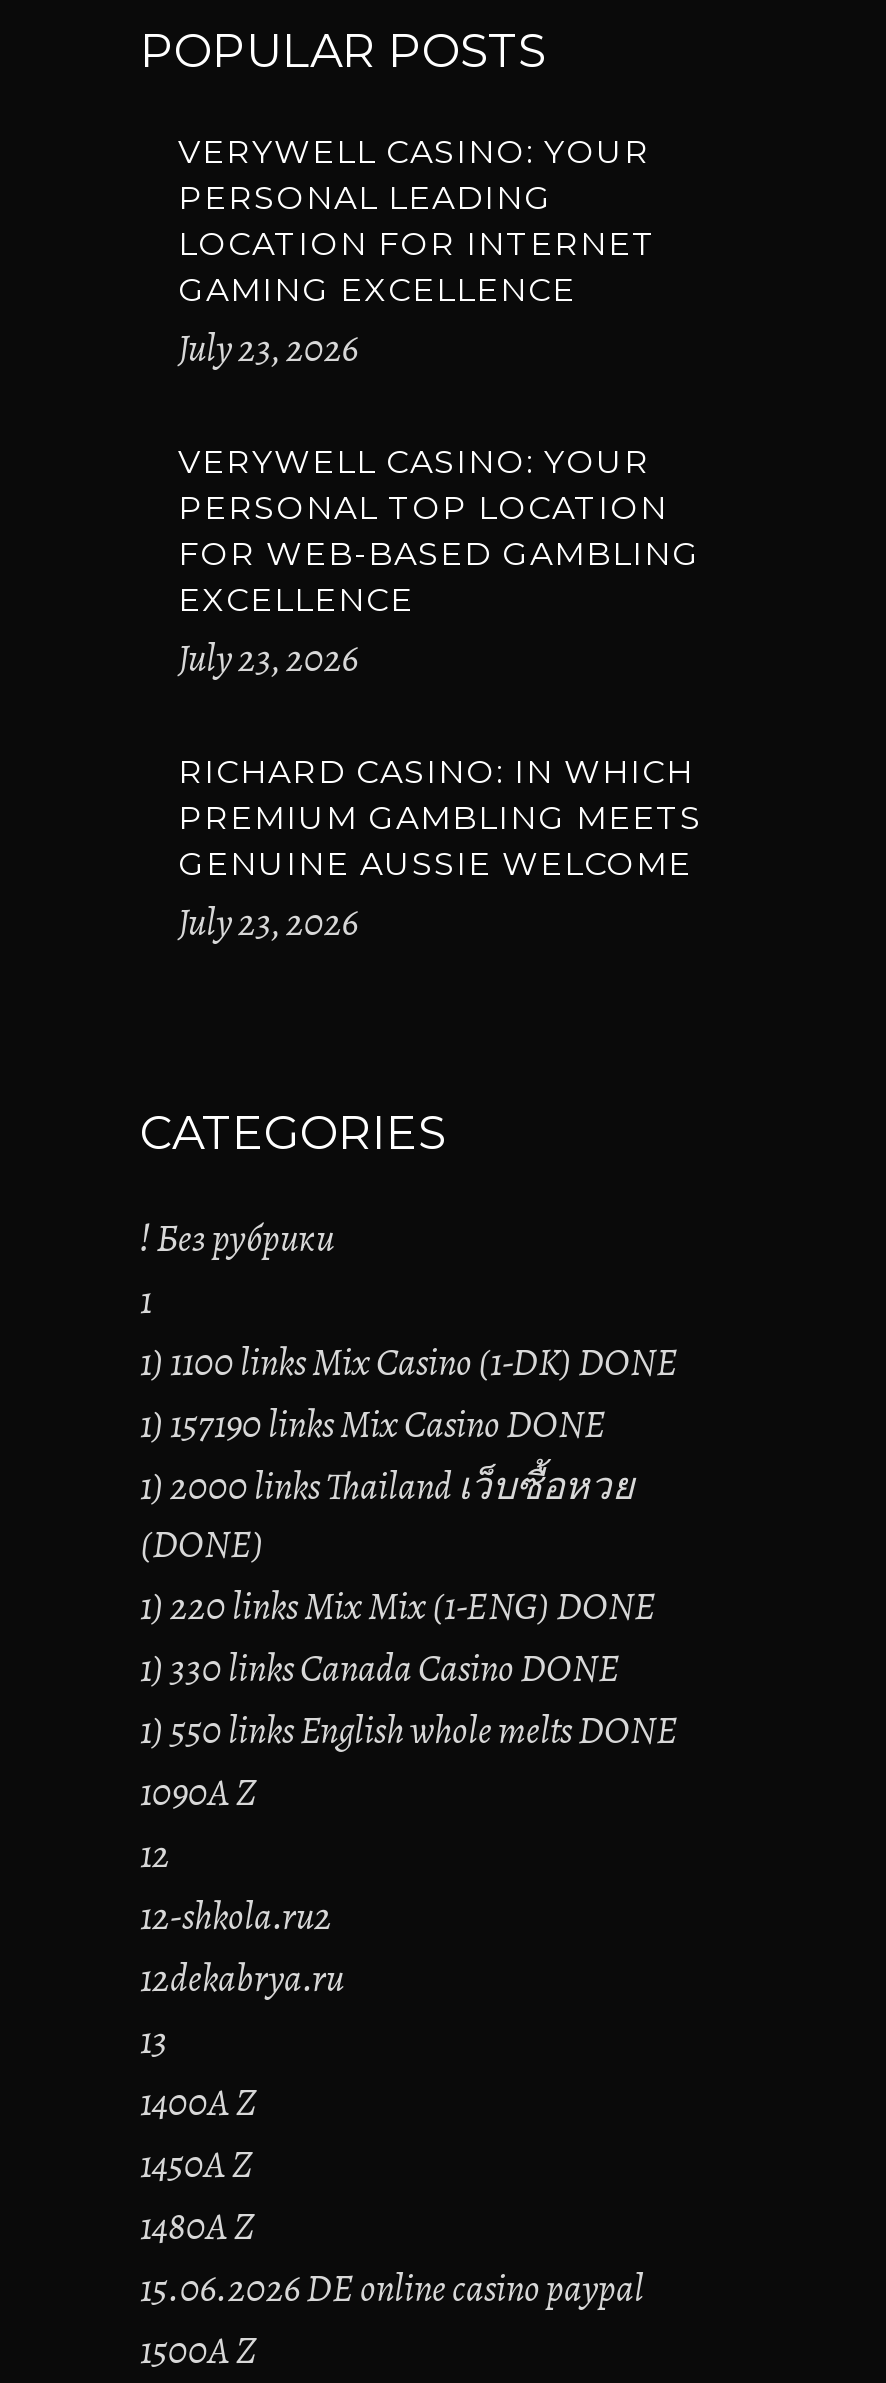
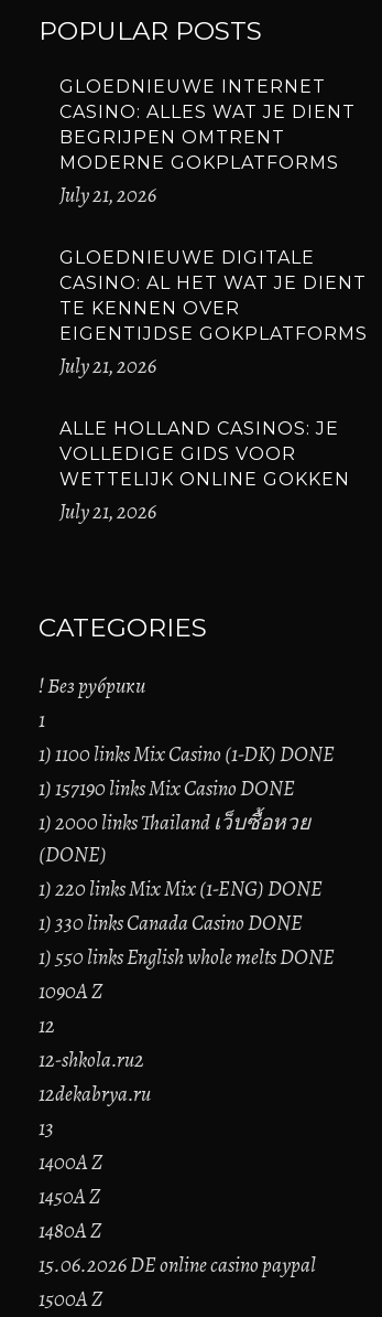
- VERYWELL CASINO: YOUR
- PERSONAL LEADING
- LOCATION FOR INTERNET
- GAMING EXCELLENCE
- July 23, 2026
+ GLOEDNIEUWE INTERNET
+ CASINO: ALLES WAT JE DIENT
+ BEGRIJPEN OMTRENT
+ MODERNE GOKPLATFORMS
+ July 21, 2026

- VERYWELL CASINO: YOUR
- PERSONAL TOP LOCATION
- FOR WEB-BASED GAMBLING
- EXCELLENCE
- July 23, 2026
+ GLOEDNIEUWE DIGITALE
+ CASINO: AL HET WAT JE DIENT
+ TE KENNEN OVER
+ EIGENTIJDSE GOKPLATFORMS
+ July 21, 2026

- RICHARD CASINO: IN WHICH
- PREMIUM GAMBLING MEETS
- GENUINE AUSSIE WELCOME
- July 23, 2026
+ ALLE HOLLAND CASINOS: JE
+ VOLLEDIGE GIDS VOOR
+ WETTELIJK ONLINE GOKKEN
+ July 21, 2026
